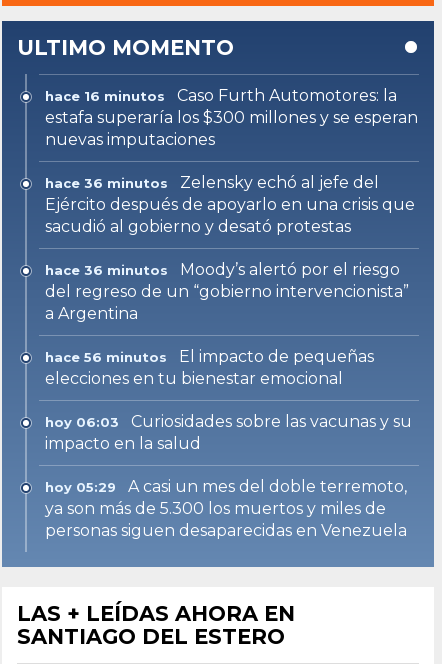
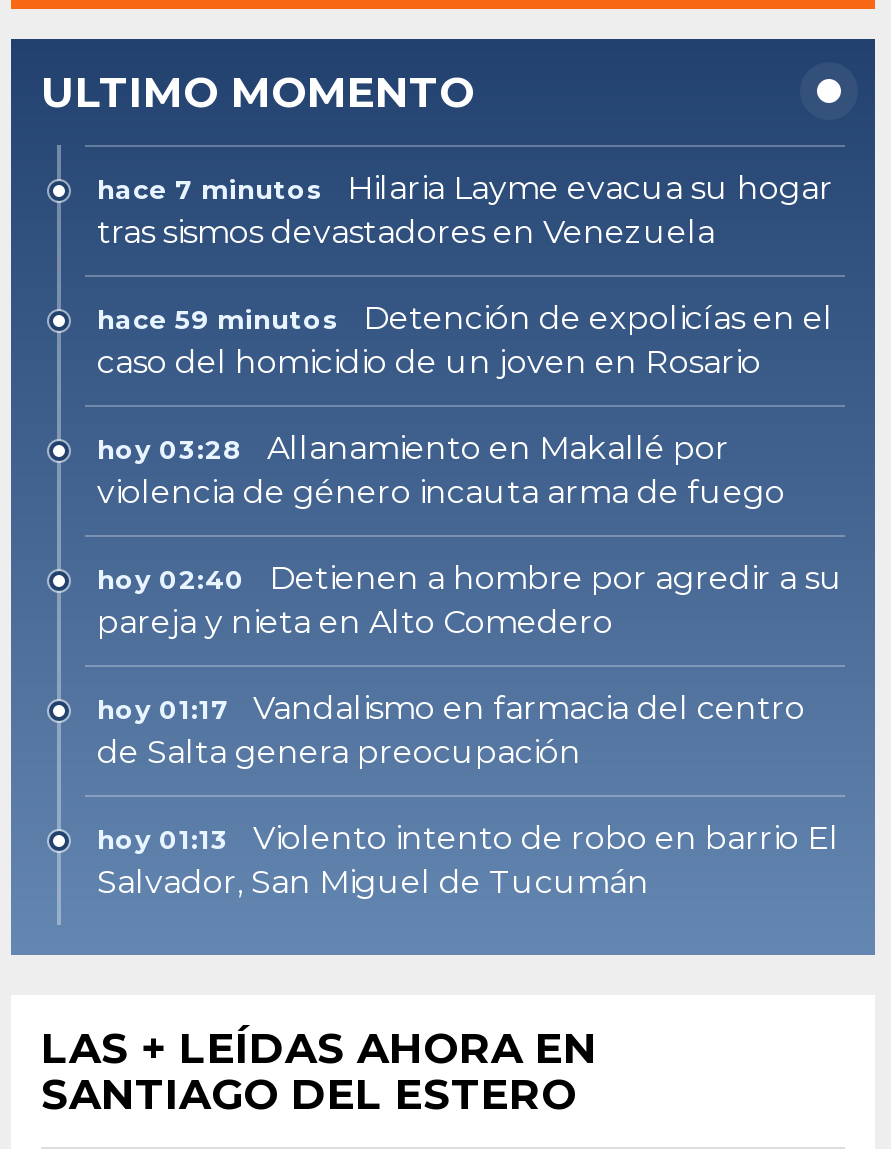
- hace 16 minutos
- Caso Furth Automotores: la
- estafa superaría los $300 millones y se esperan
- nuevas imputaciones
+ hace 7 minutos
+ Hilaria Layme evacua su hogar
+ tras sismos devastadores en Venezuela

- hace 36 minutos
- Zelensky echó al jefe del
- Ejército después de apoyarlo en una crisis que
- sacudió al gobierno y desató protestas
+ hace 59 minutos
+ Detención de expolicías en el
+ caso del homicidio de un joven en Rosario

- hace 36 minutos
- Moody’s alertó por el riesgo
- del regreso de un “gobierno intervencionista”
- a Argentina
+ hoy 03:28
+ Allanamiento en Makallé por
+ violencia de género incauta arma de fuego

- hace 56 minutos
- El impacto de pequeñas
- elecciones en tu bienestar emocional
+ hoy 02:40
+ Detienen a hombre por agredir a su
+ pareja y nieta en Alto Comedero

- hoy 06:03
- Curiosidades sobre las vacunas y su
- impacto en la salud
+ hoy 01:17
+ Vandalismo en farmacia del centro
+ de Salta genera preocupación

- hoy 05:29
- A casi un mes del doble terremoto,
- ya son más de 5.300 los muertos y miles de
- personas siguen desaparecidas en Venezuela
+ hoy 01:13
+ Violento intento de robo en barrio El
+ Salvador, San Miguel de Tucumán
